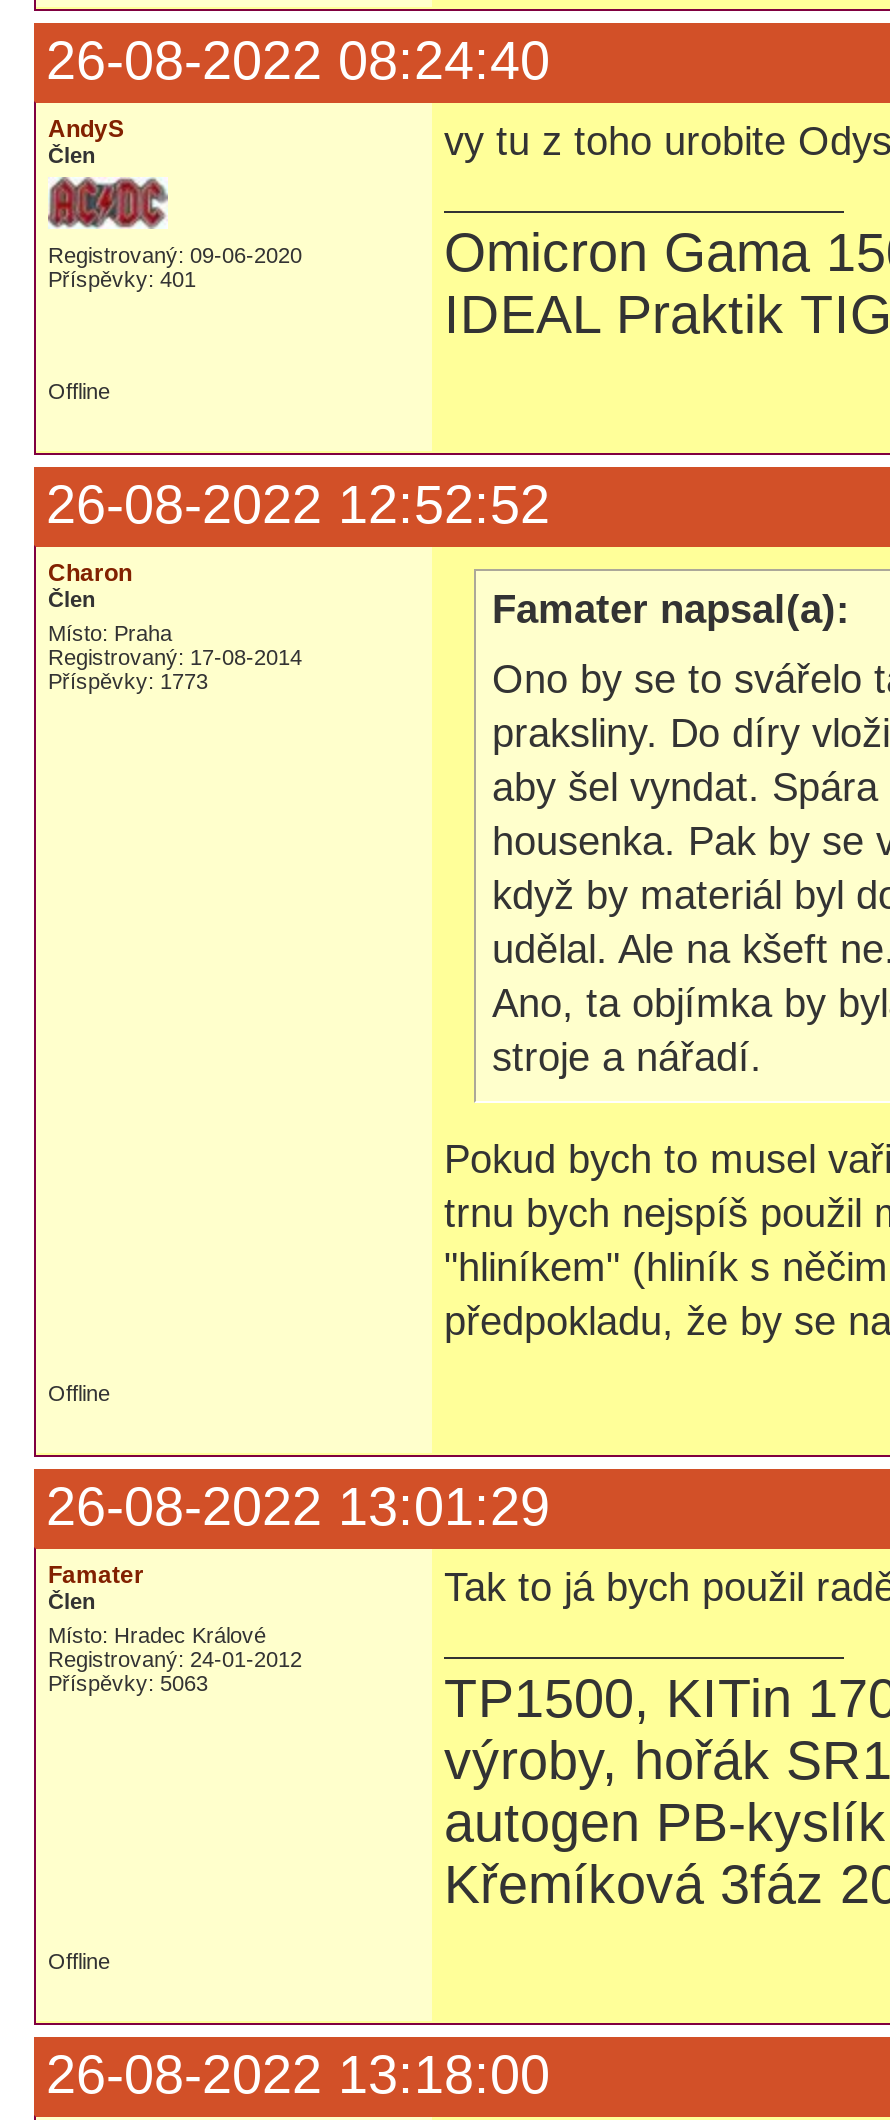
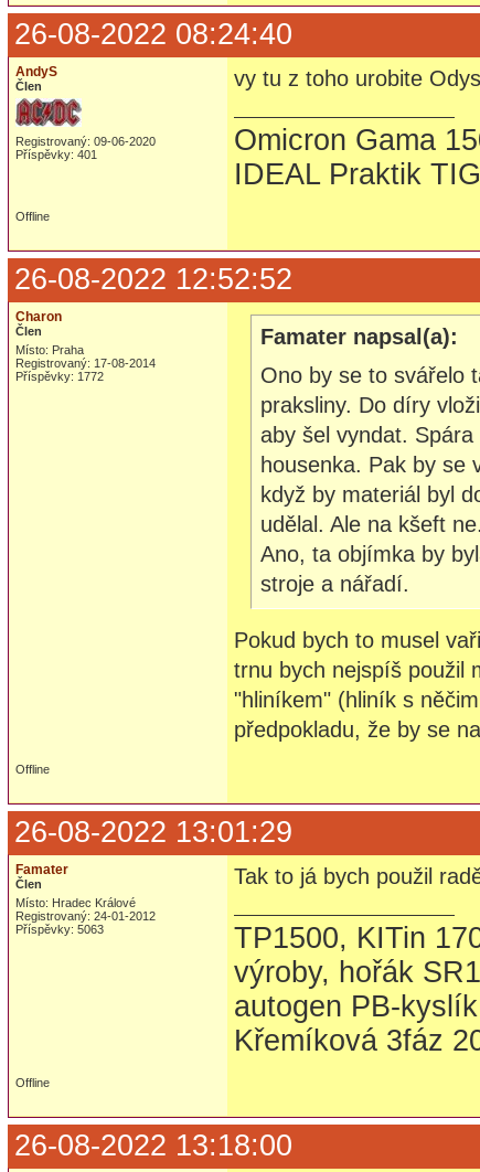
- Příspěvky: 1773
+ Příspěvky: 1772
